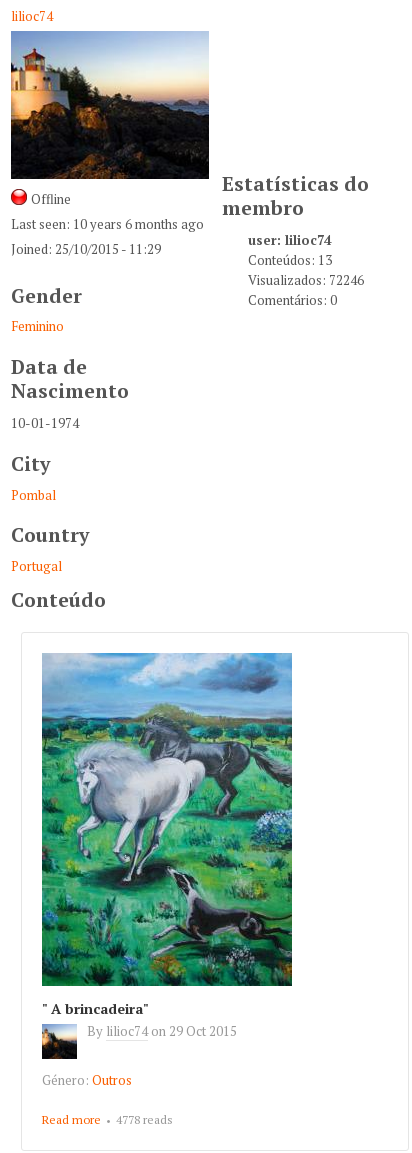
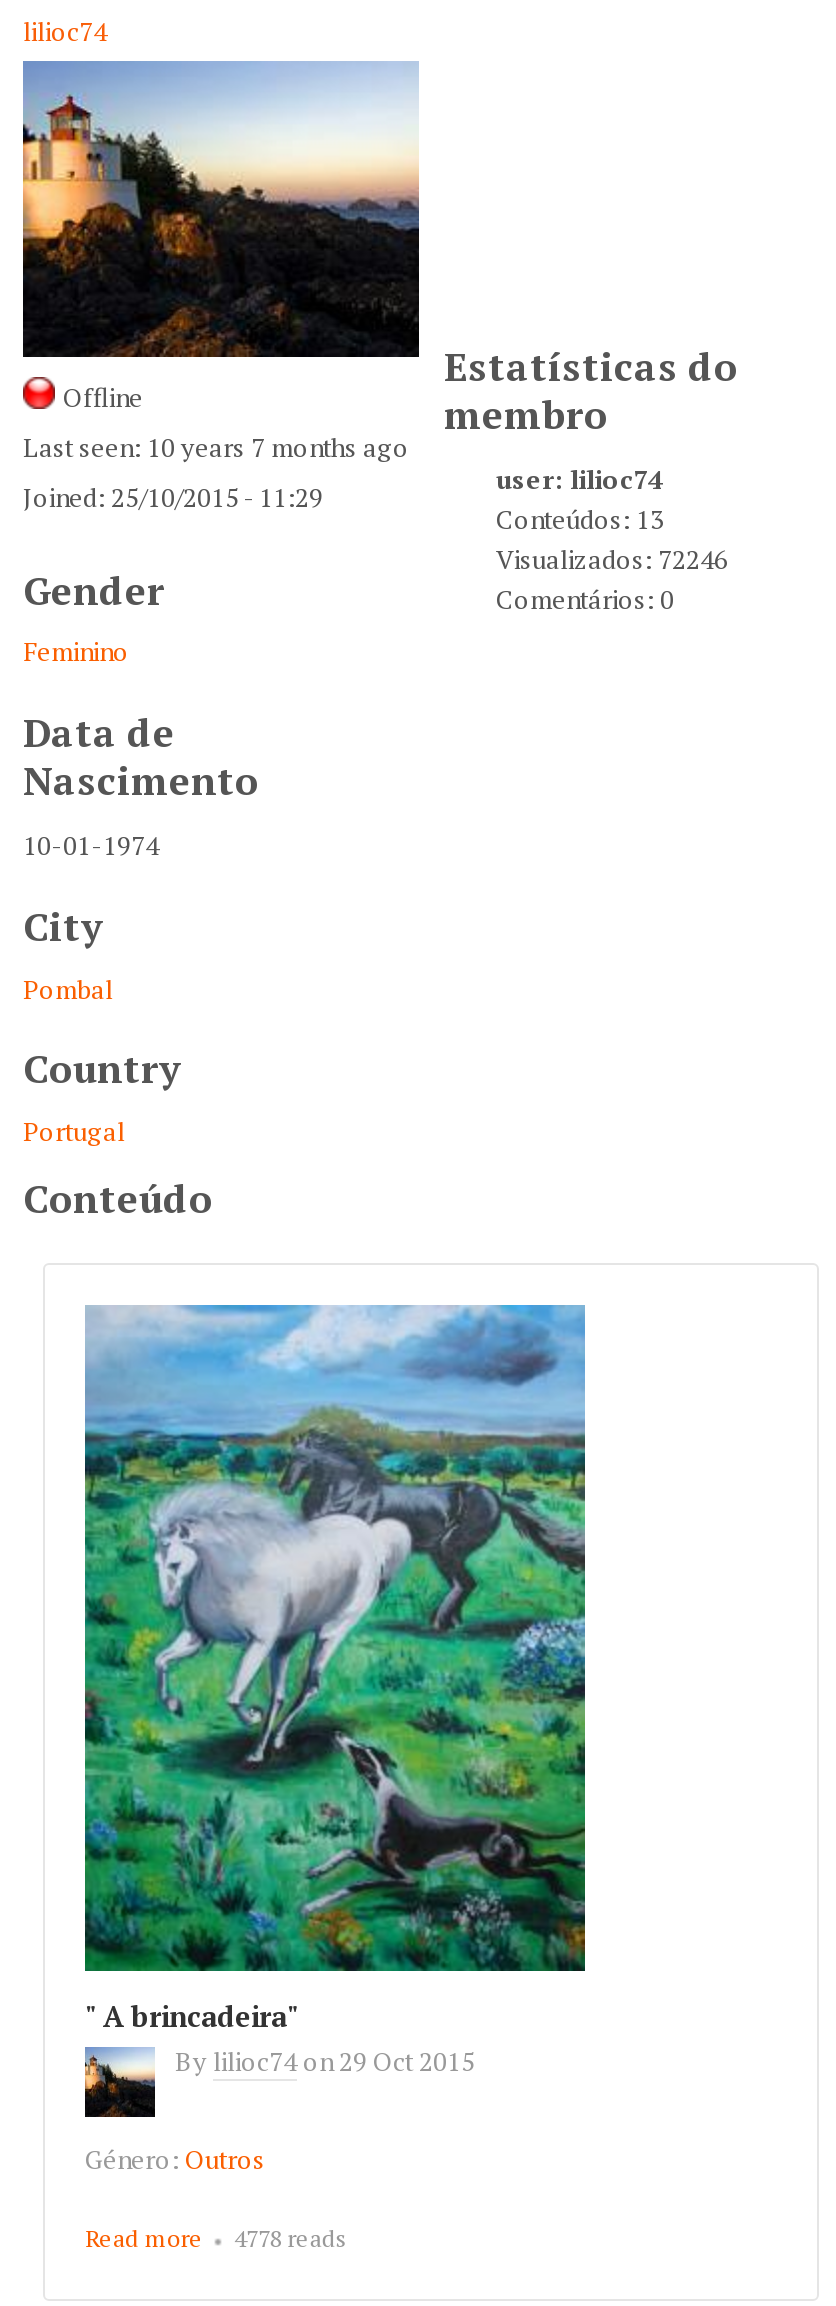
- Last seen: 10 years 6 months ago
+ Last seen: 10 years 7 months ago
